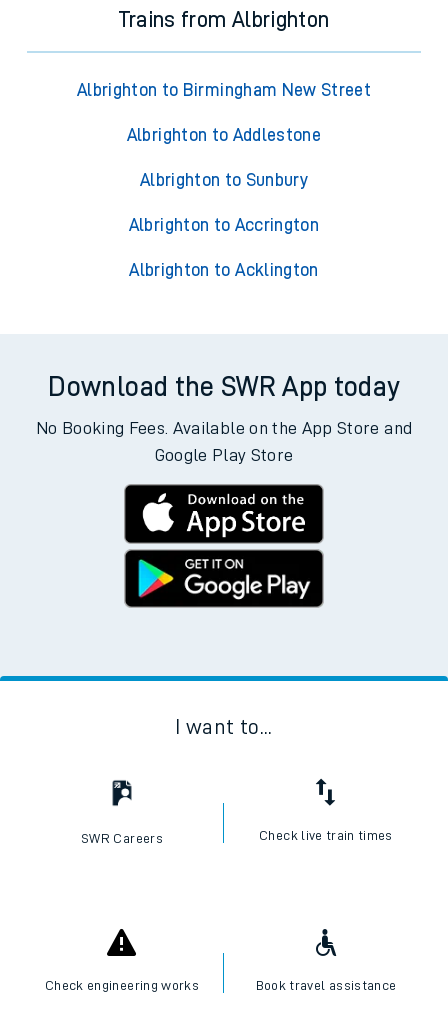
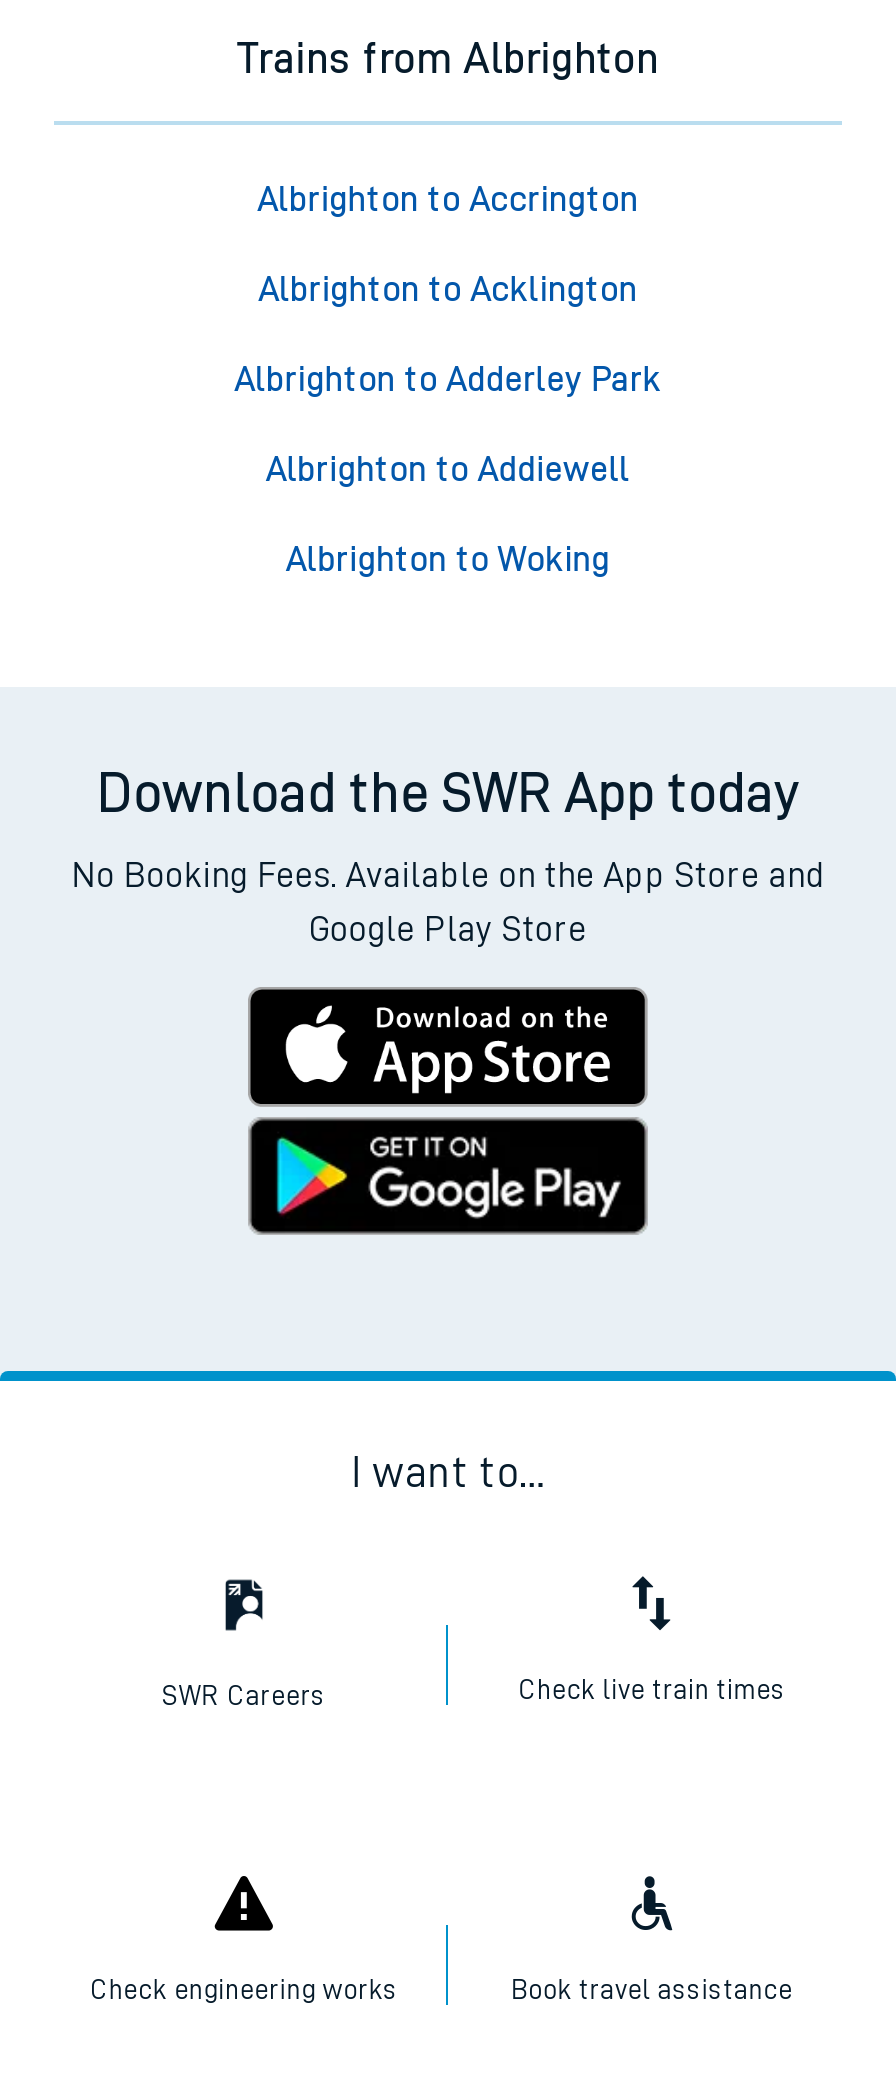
- Albrighton to Birmingham New Street
- Albrighton to Addlestone
- Albrighton to Sunbury

moved up: Albrighton to Accrington | Albrighton to Acklington

+ Albrighton to Adderley Park
+ Albrighton to Addiewell
+ Albrighton to Woking
